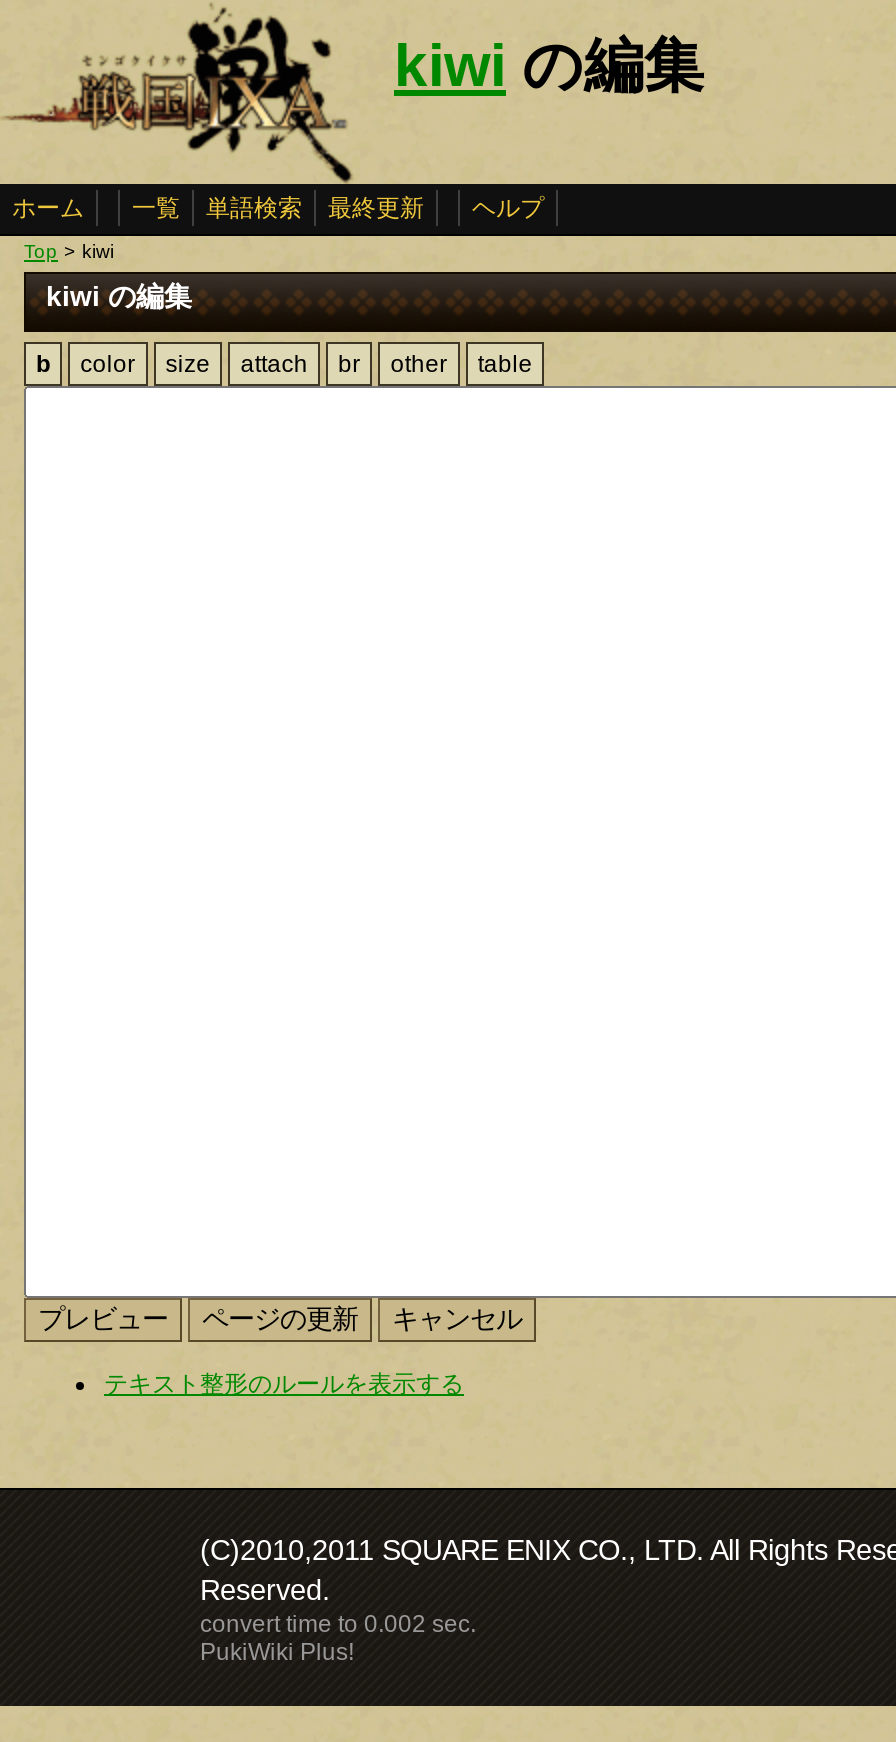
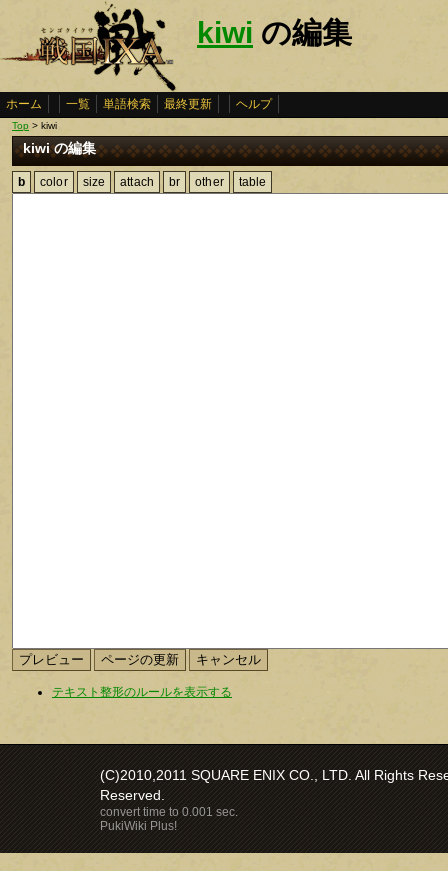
- convert time to 0.002 sec.
+ convert time to 0.001 sec.
